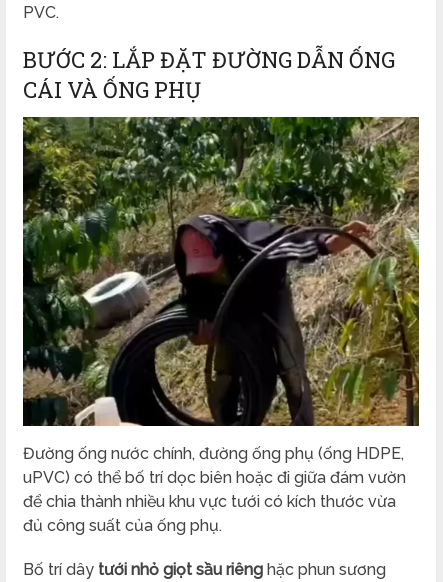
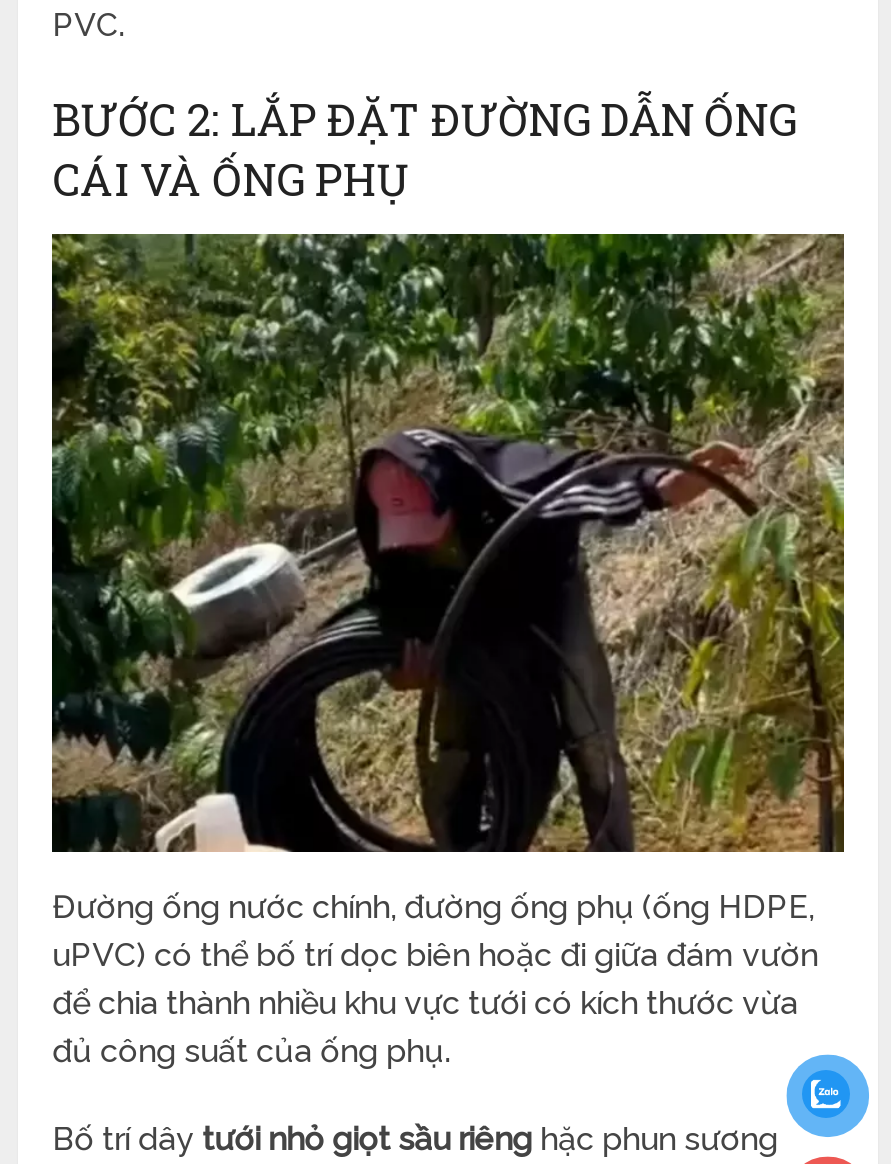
+ [image]
